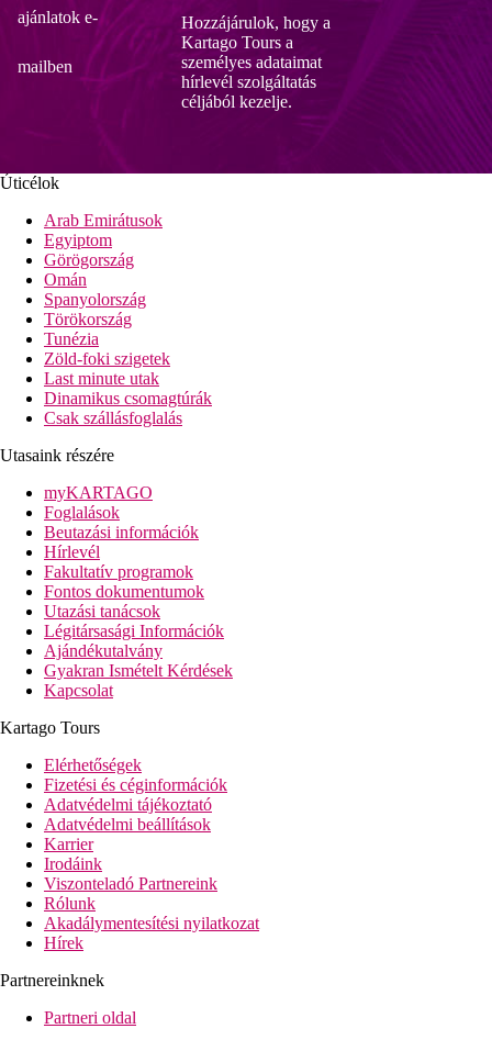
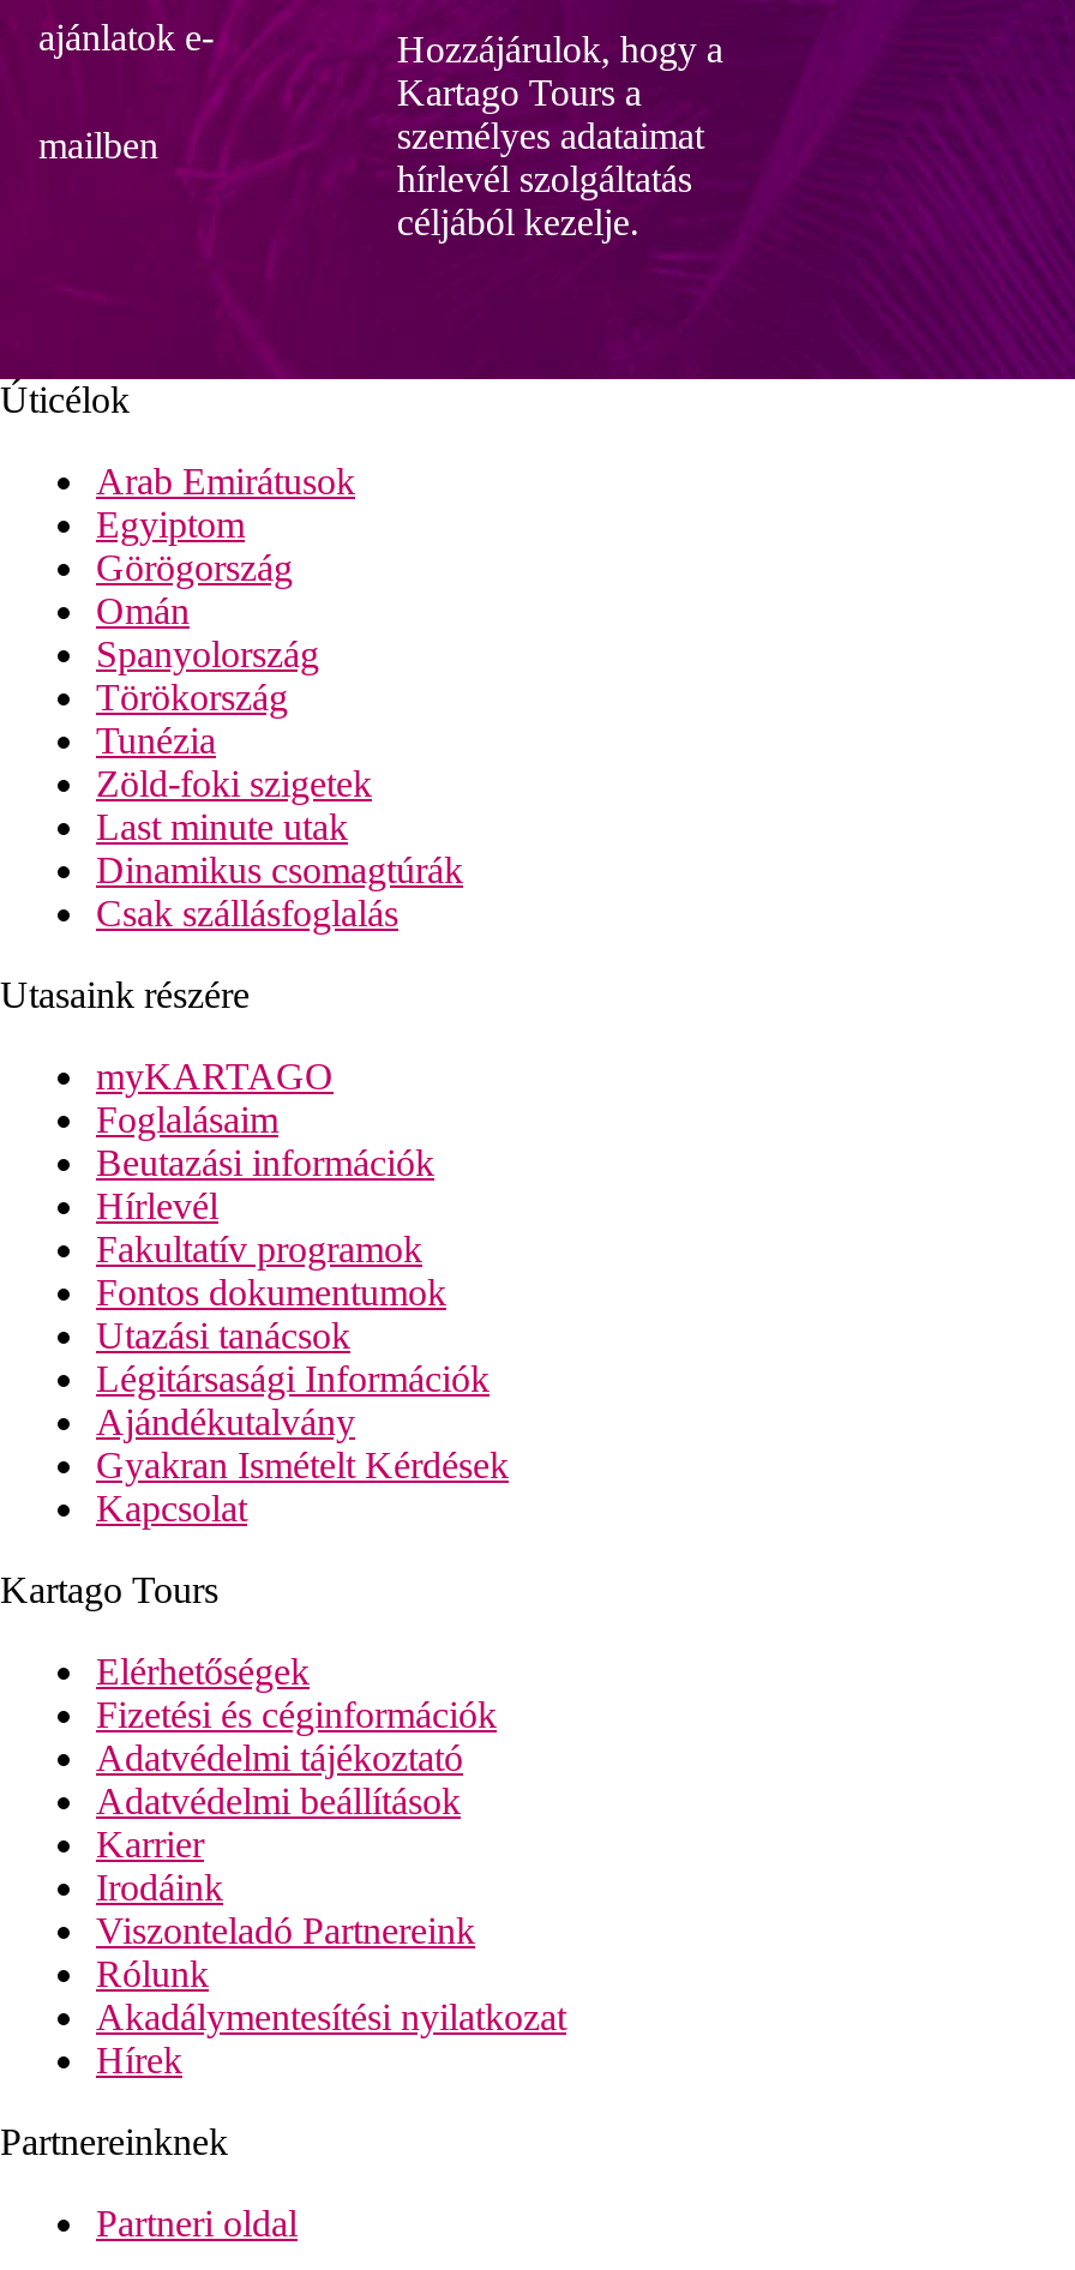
- Foglalások
+ Foglalásaim
